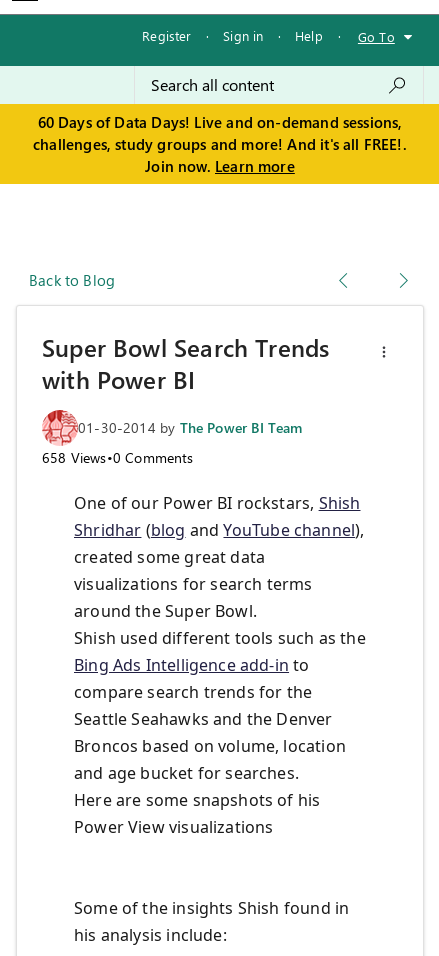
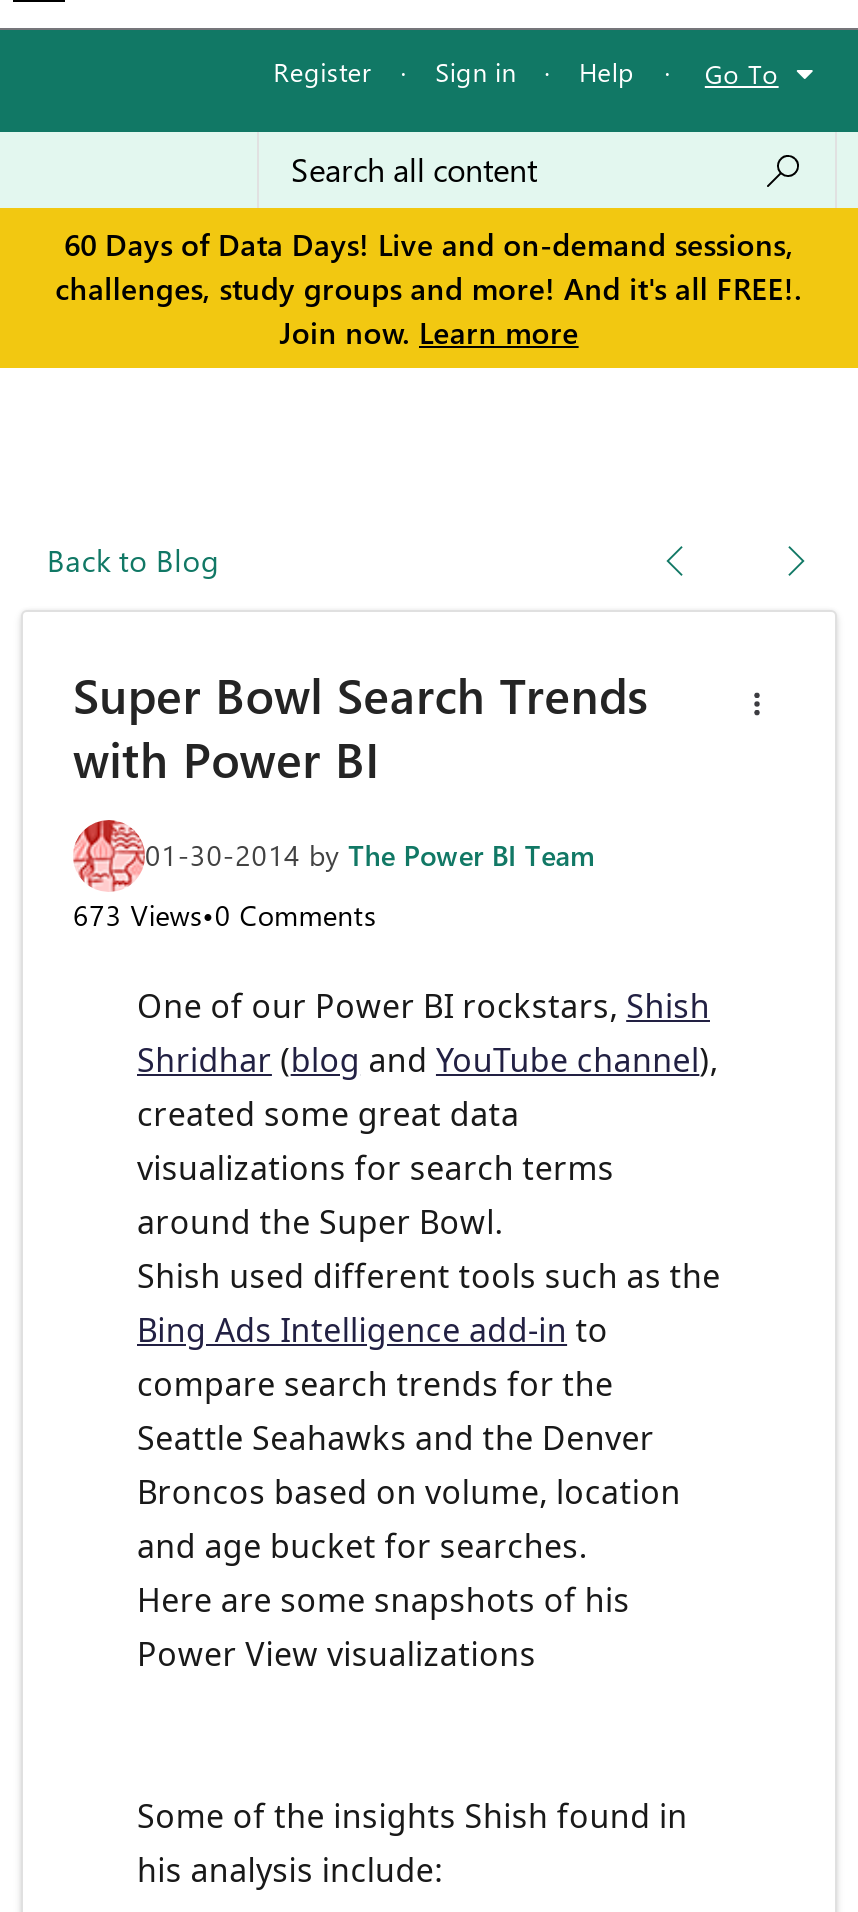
- 658 Views•0 Comments
+ 673 Views•0 Comments
